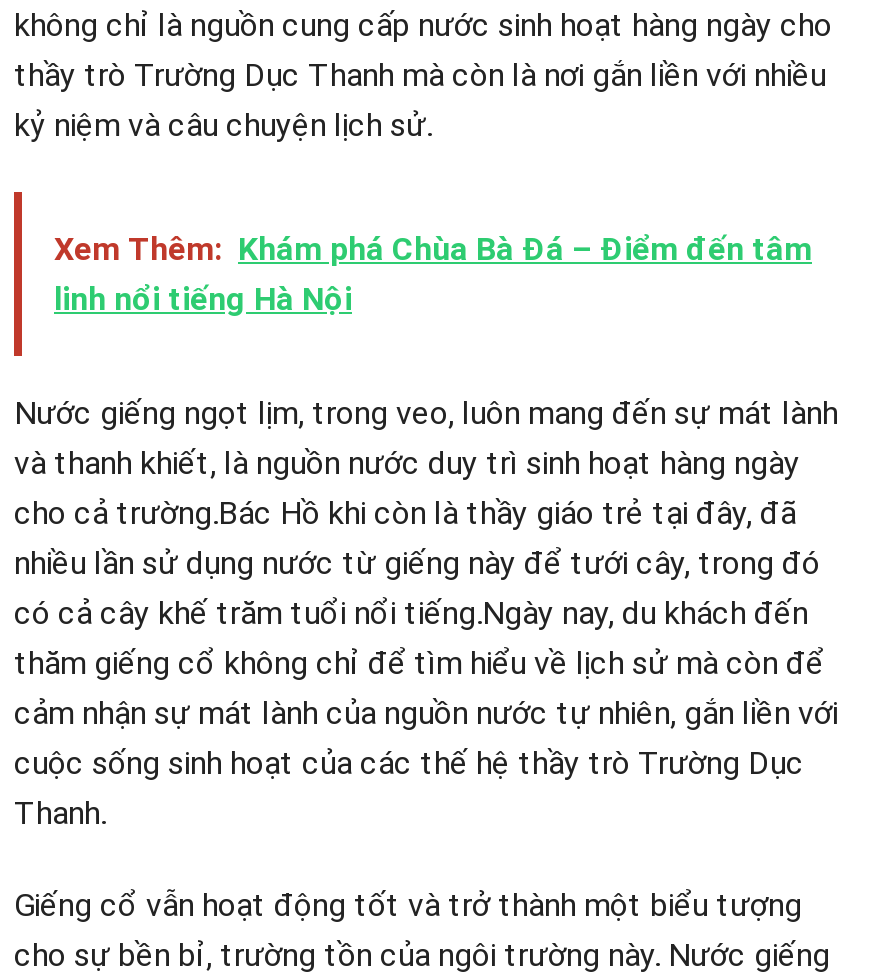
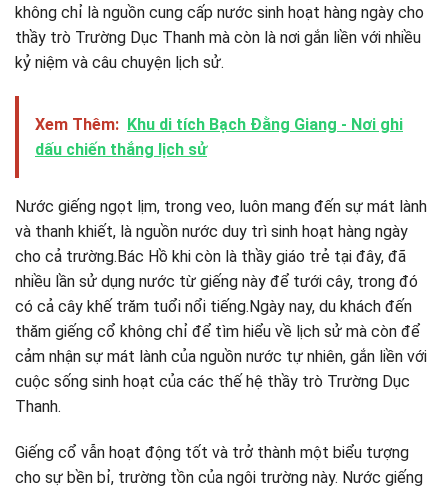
- Xem Thêm: Khám phá Chùa Bà Đá – Điểm đến tâm
- linh nổi tiếng Hà Nội
+ Xem Thêm: Khu di tích Bạch Đằng Giang - Nơi ghi
+ dấu chiến thắng lịch sử
